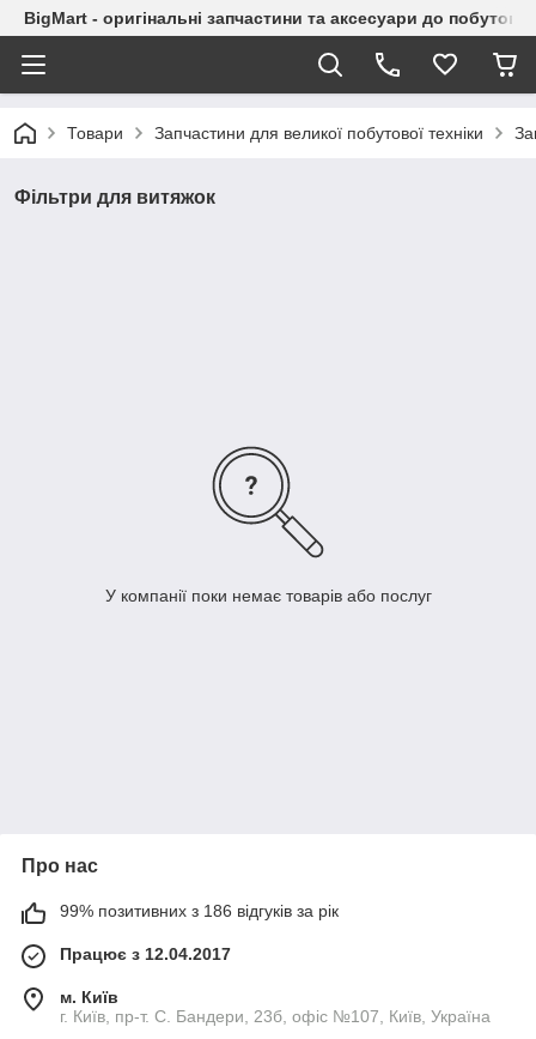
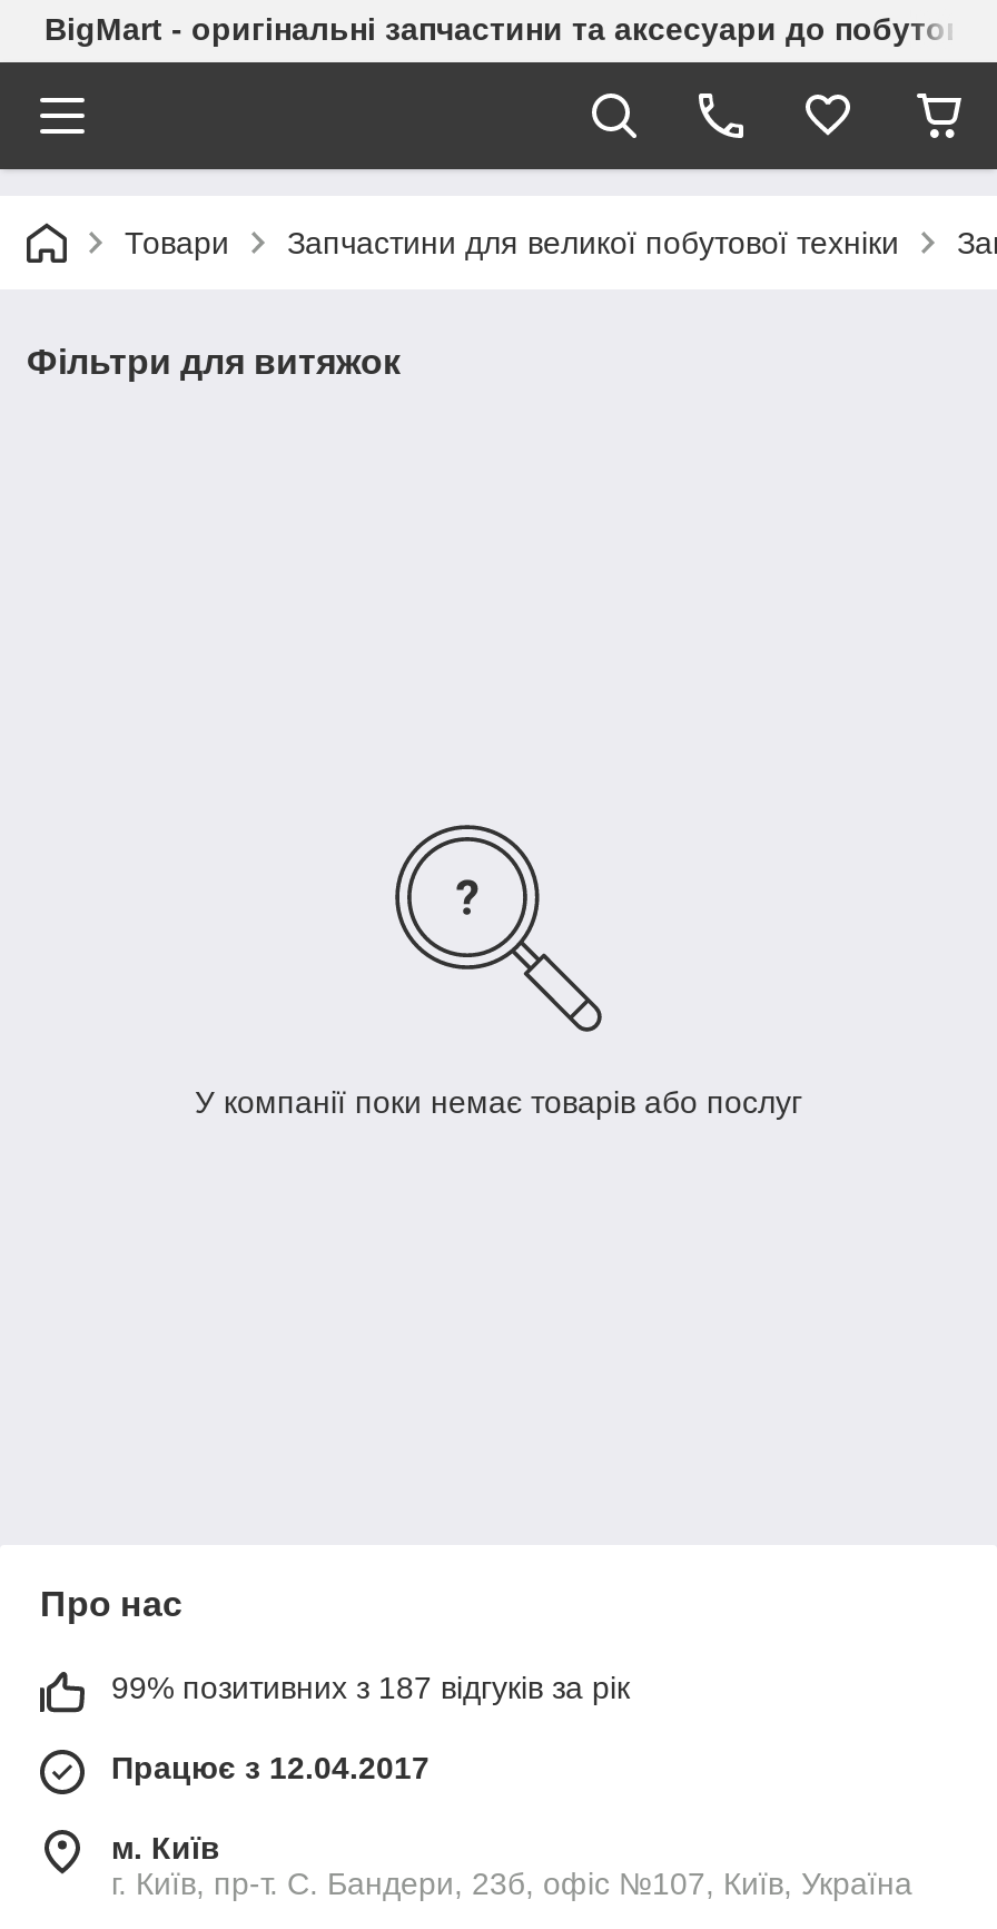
- 99% позитивних з 186 відгуків за рік
+ 99% позитивних з 187 відгуків за рік
